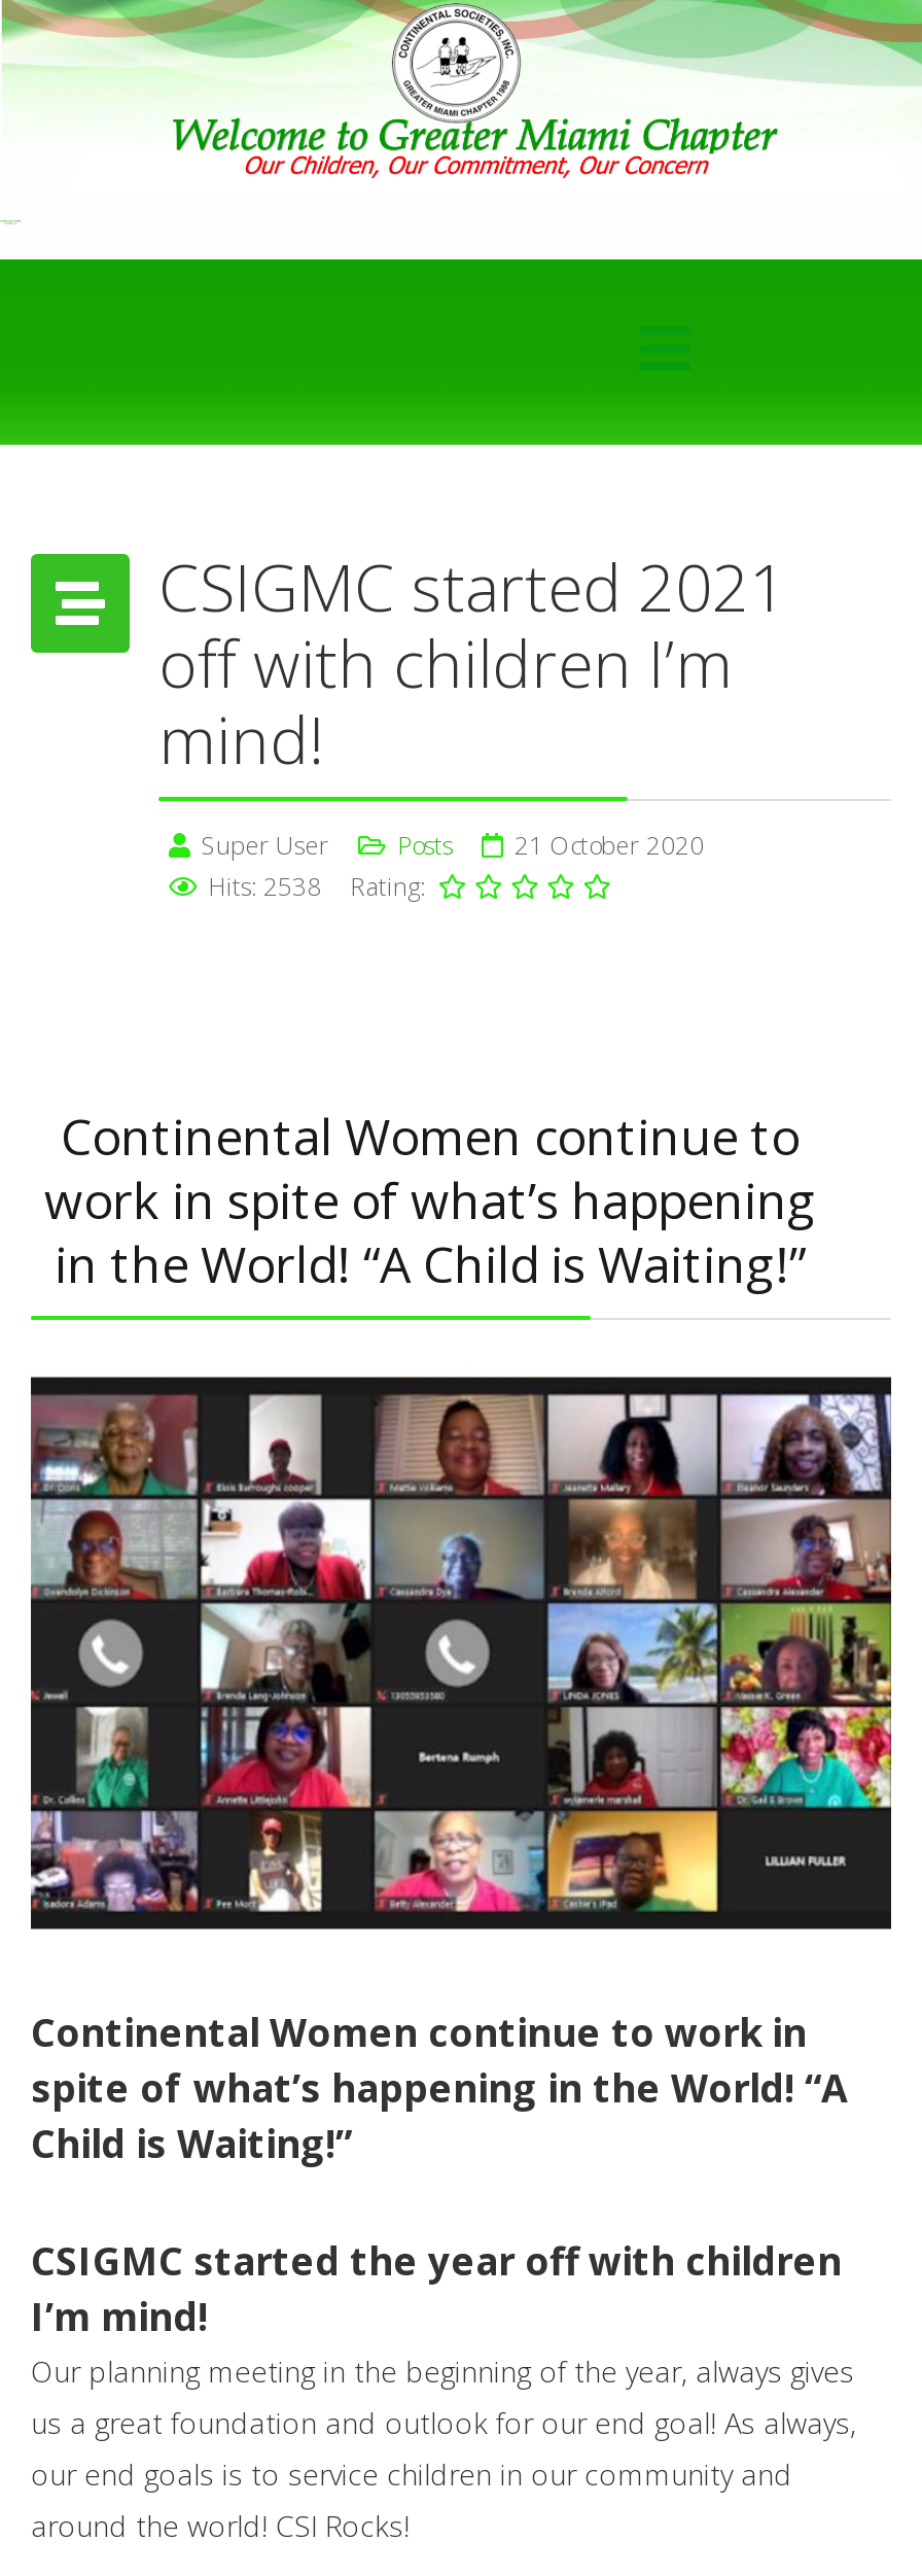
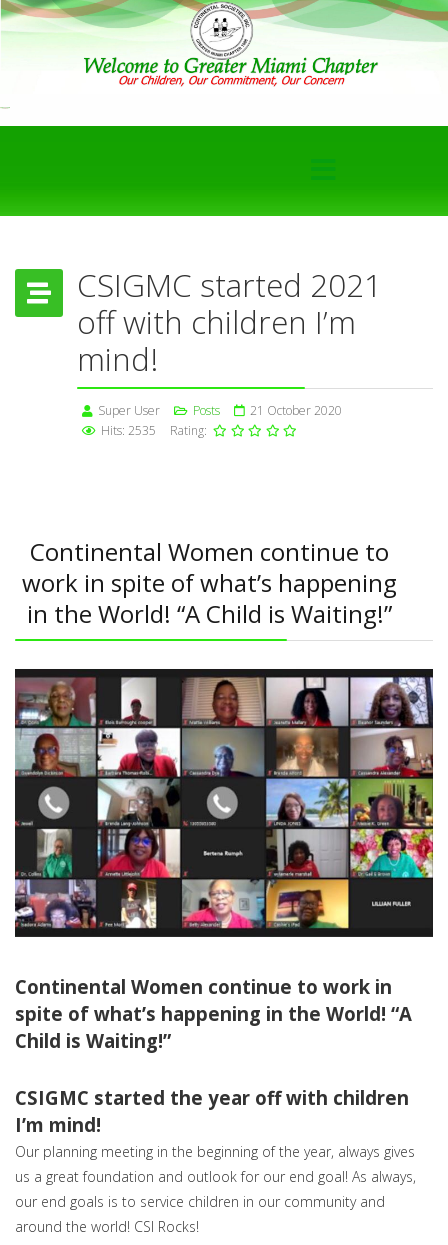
- Hits: 2538 Rating:
+ Hits: 2535 Rating:
